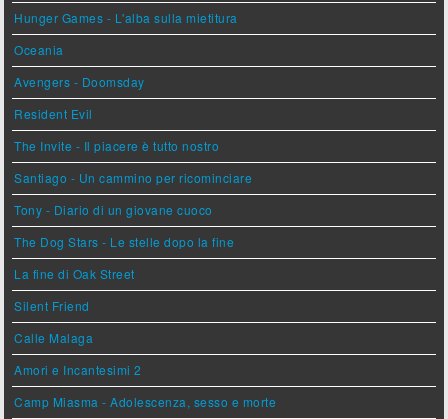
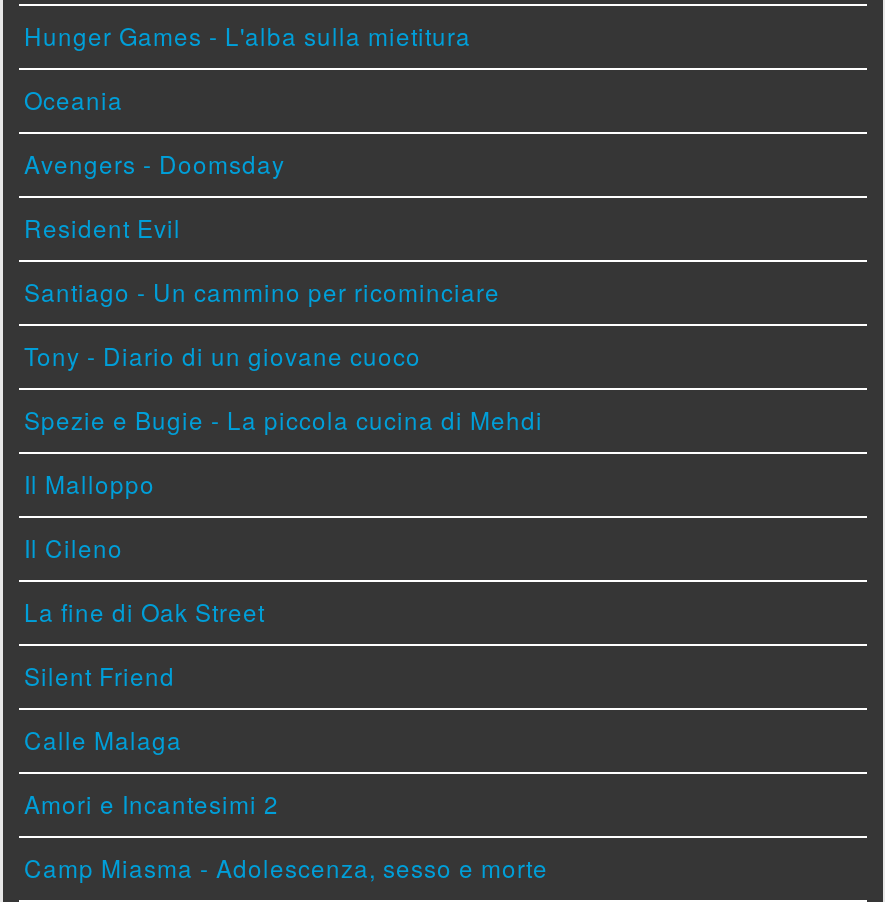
- The Invite - Il piacere è tutto nostro

moved up: Santiago - Un cammino per ricominciare | Tony - Diario di un giovane cuoco

- The Dog Stars - Le stelle dopo la fine
+ Spezie e Bugie - La piccola cucina di Mehdi
+ Il Malloppo
+ Il Cileno
